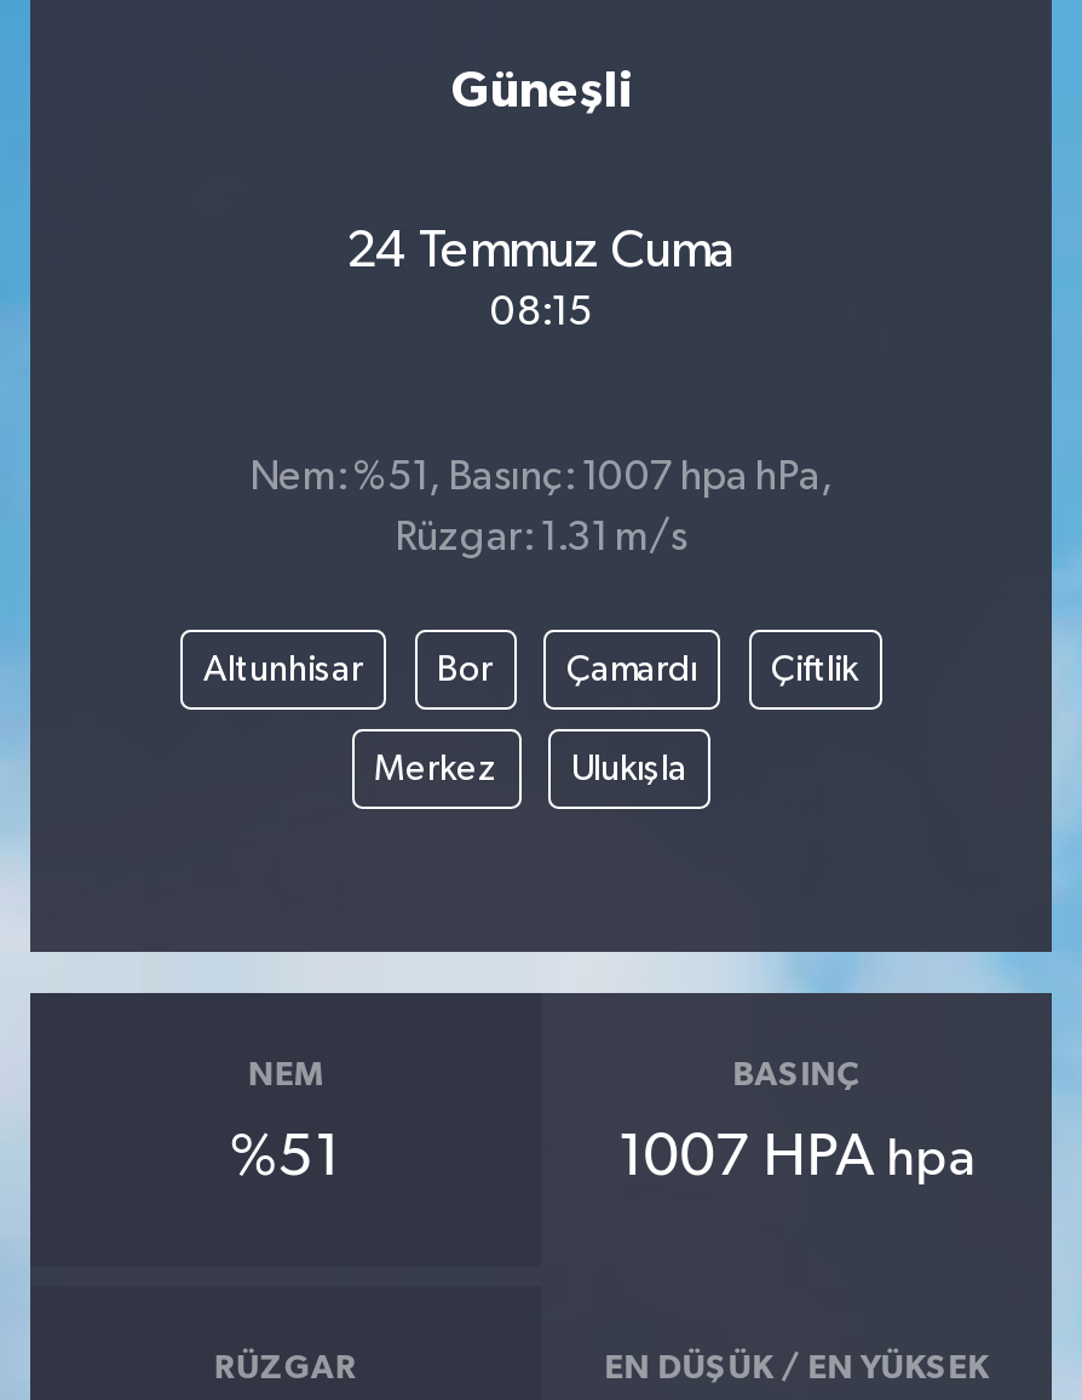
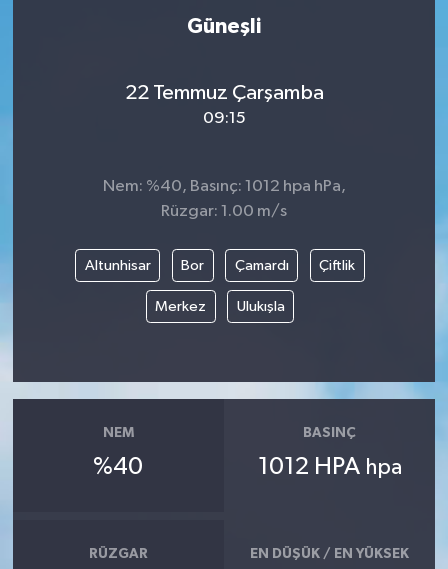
- 24 Temmuz Cuma
+ 22 Temmuz Çarşamba

- 08:15
+ 09:15

- Nem: %51, Basınç: 1007 hpa hPa,
+ Nem: %40, Basınç: 1012 hpa hPa,

- Rüzgar: 1.31 m/s
+ Rüzgar: 1.00 m/s

- %51
+ %40

- 1007 HPA hpa
+ 1012 HPA hpa
